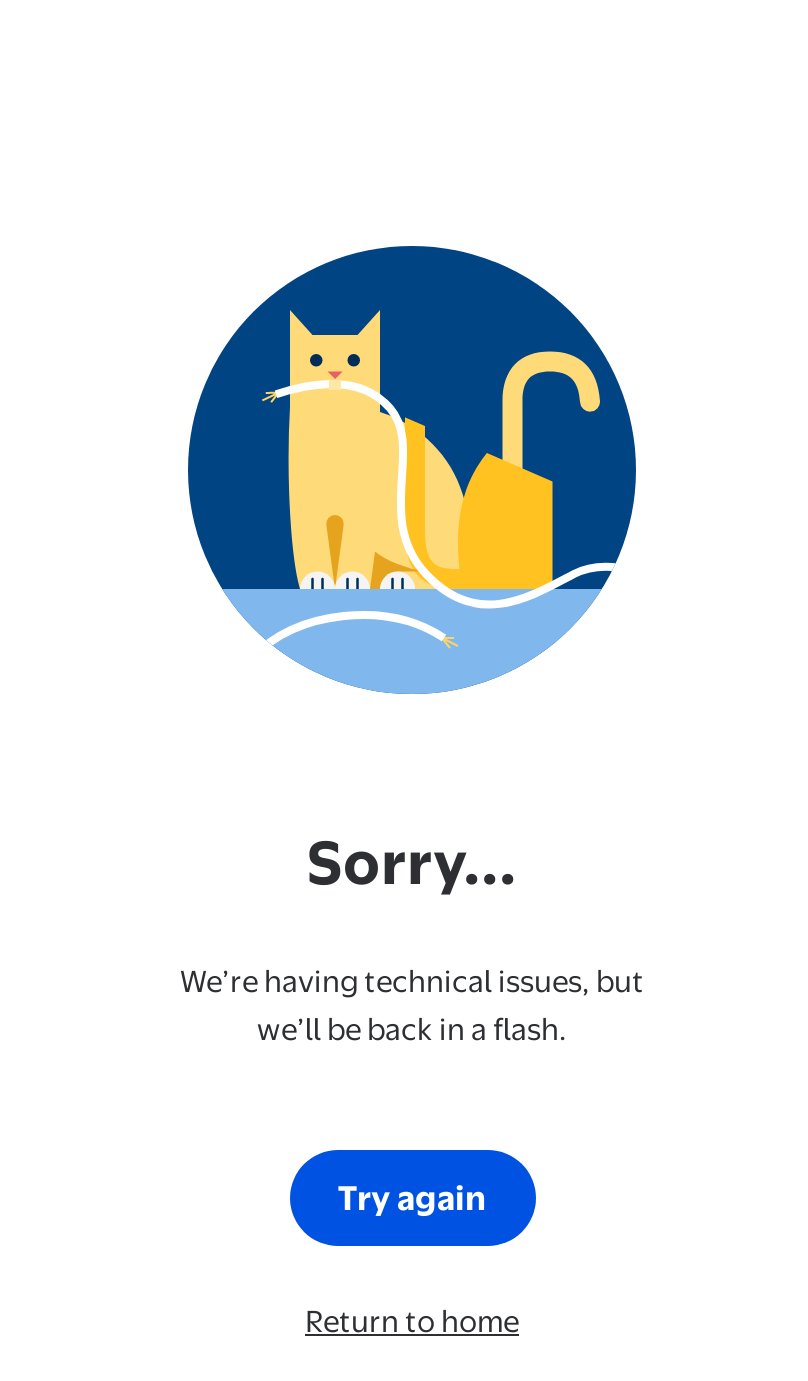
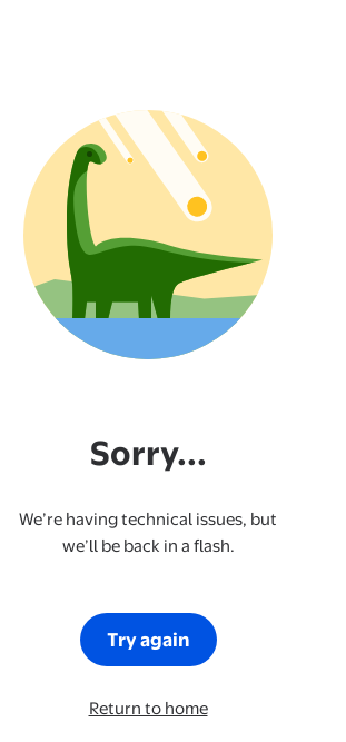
- [image]
+ [image]
